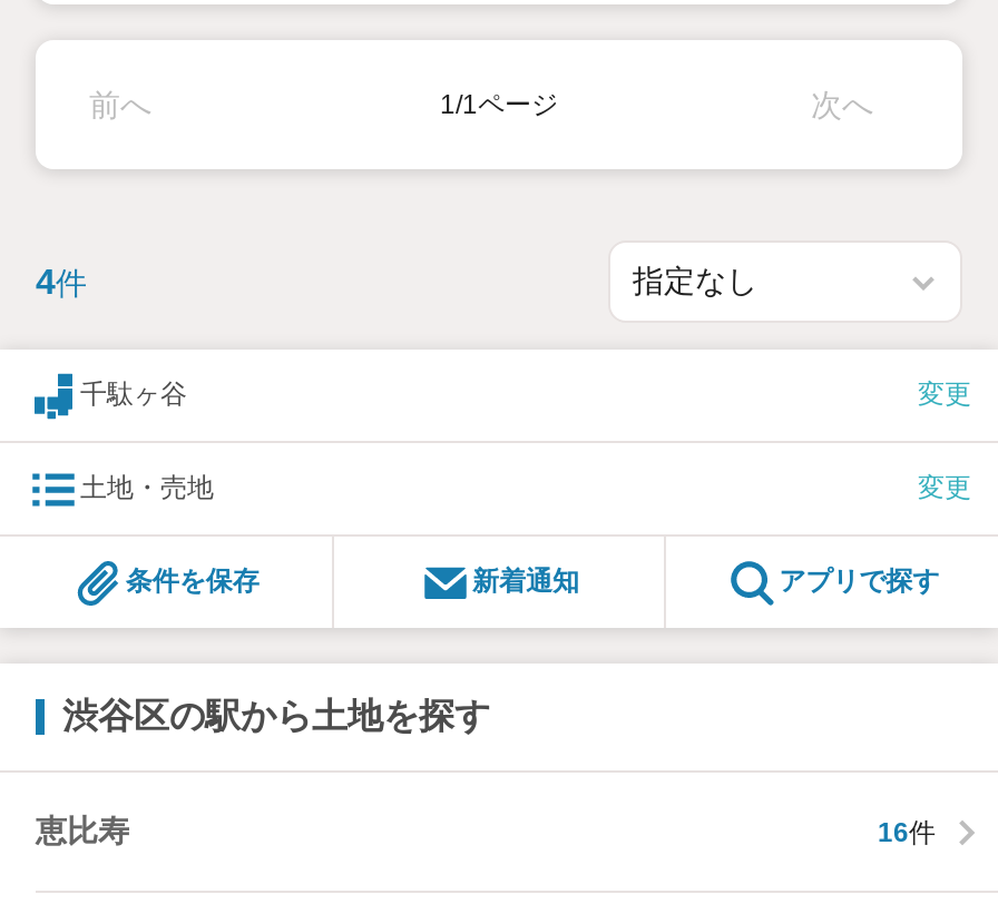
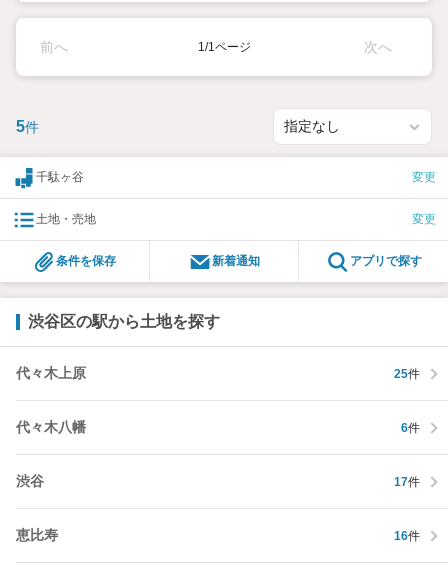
- 4件
+ 5件

+ 代々木上原
+ 25件
+ 代々木八幡
+ 6件
+ 渋谷
+ 17件
